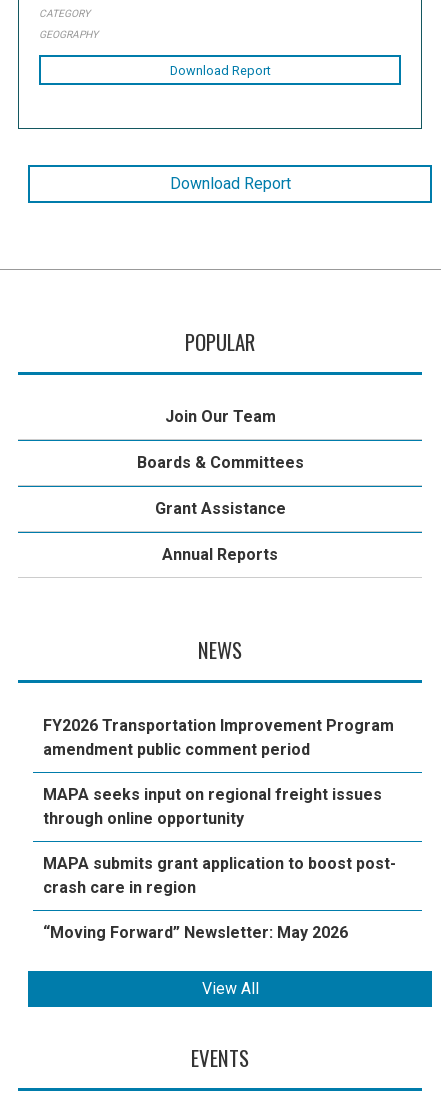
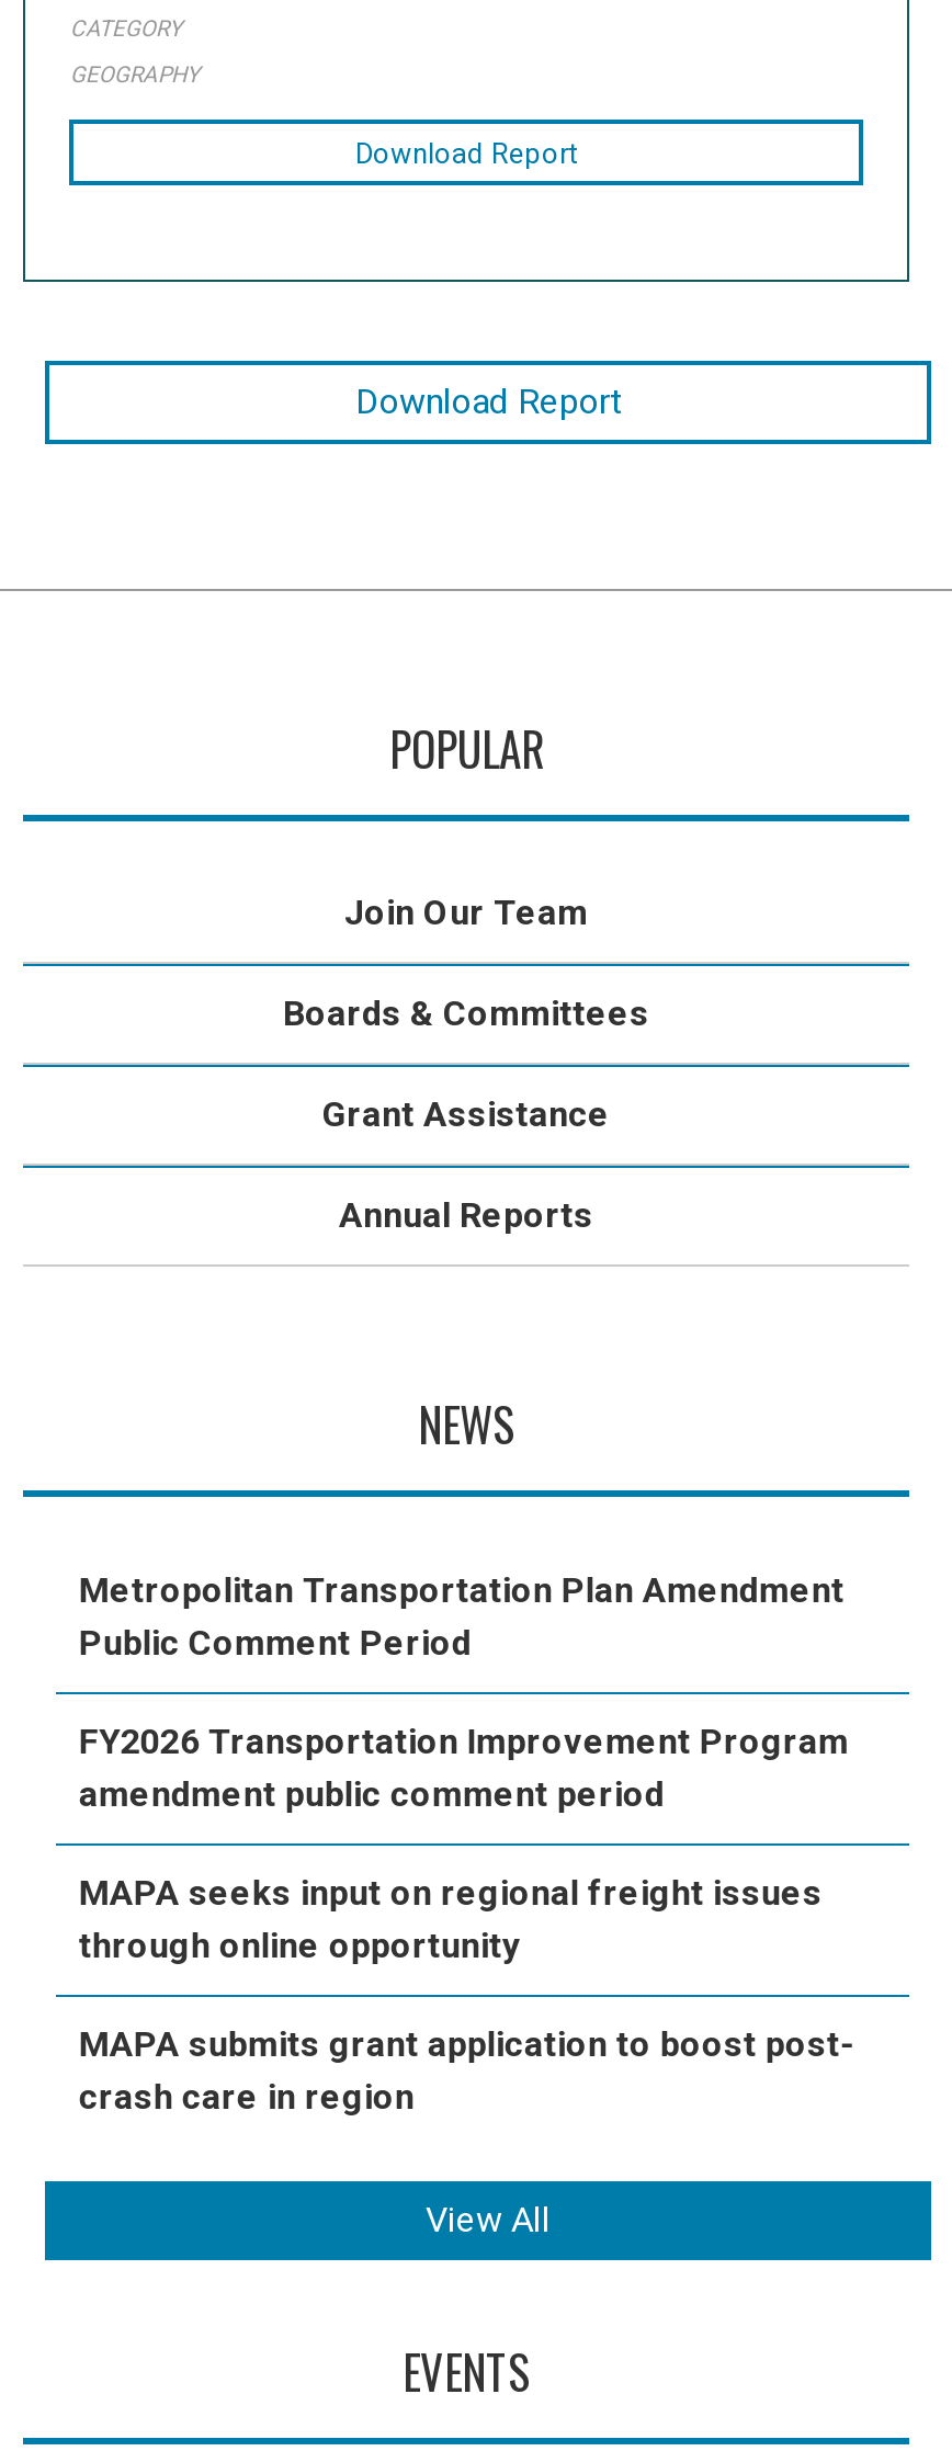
+ Metropolitan Transportation Plan Amendment
+ Public Comment Period

moved down: FY2026 Transportation Improvement Program | amendment public comment period | MAPA seeks input on regional freight issues | through online opportunity | MAPA submits grant application to boost post- | crash care in region

- “Moving Forward” Newsletter: May 2026
